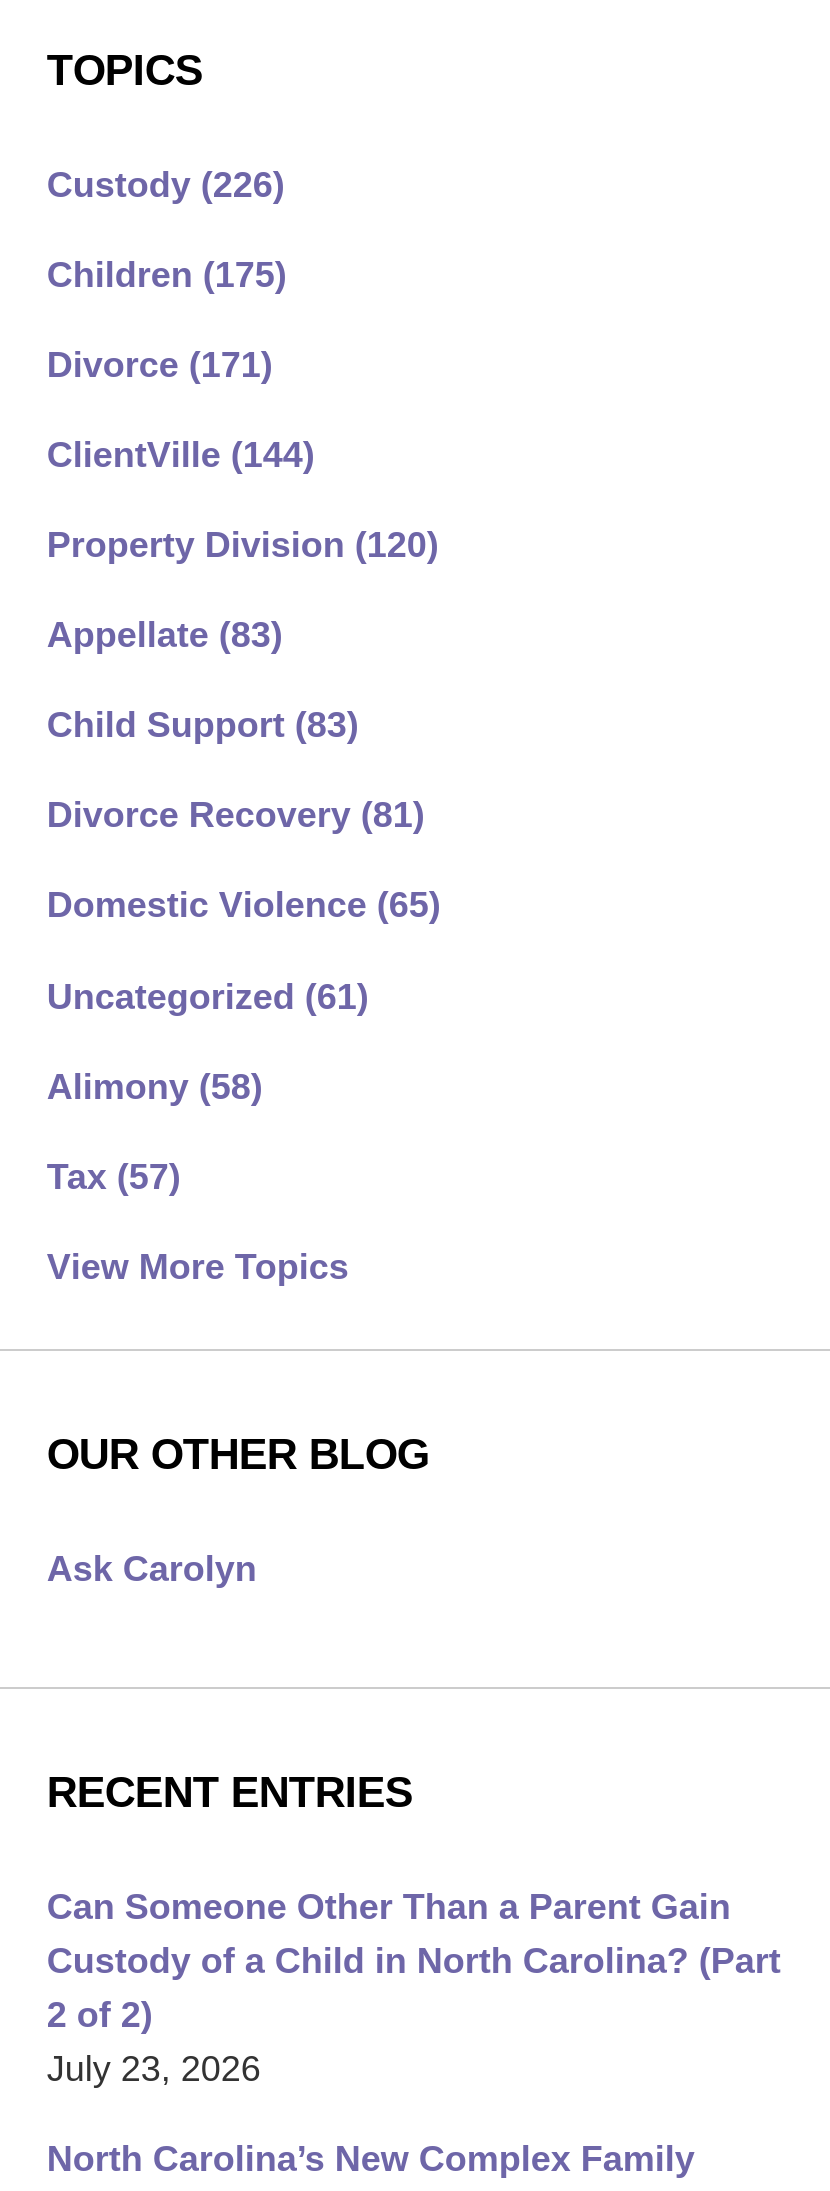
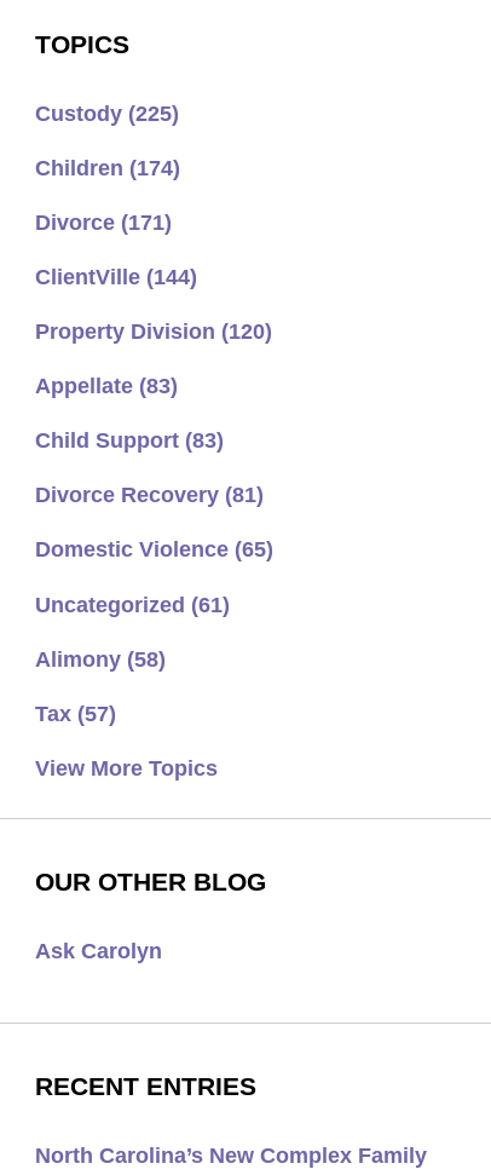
- Custody (226)
+ Custody (225)

- Children (175)
+ Children (174)

- Can Someone Other Than a Parent Gain
- Custody of a Child in North Carolina? (Part
- 2 of 2)
- July 23, 2026
